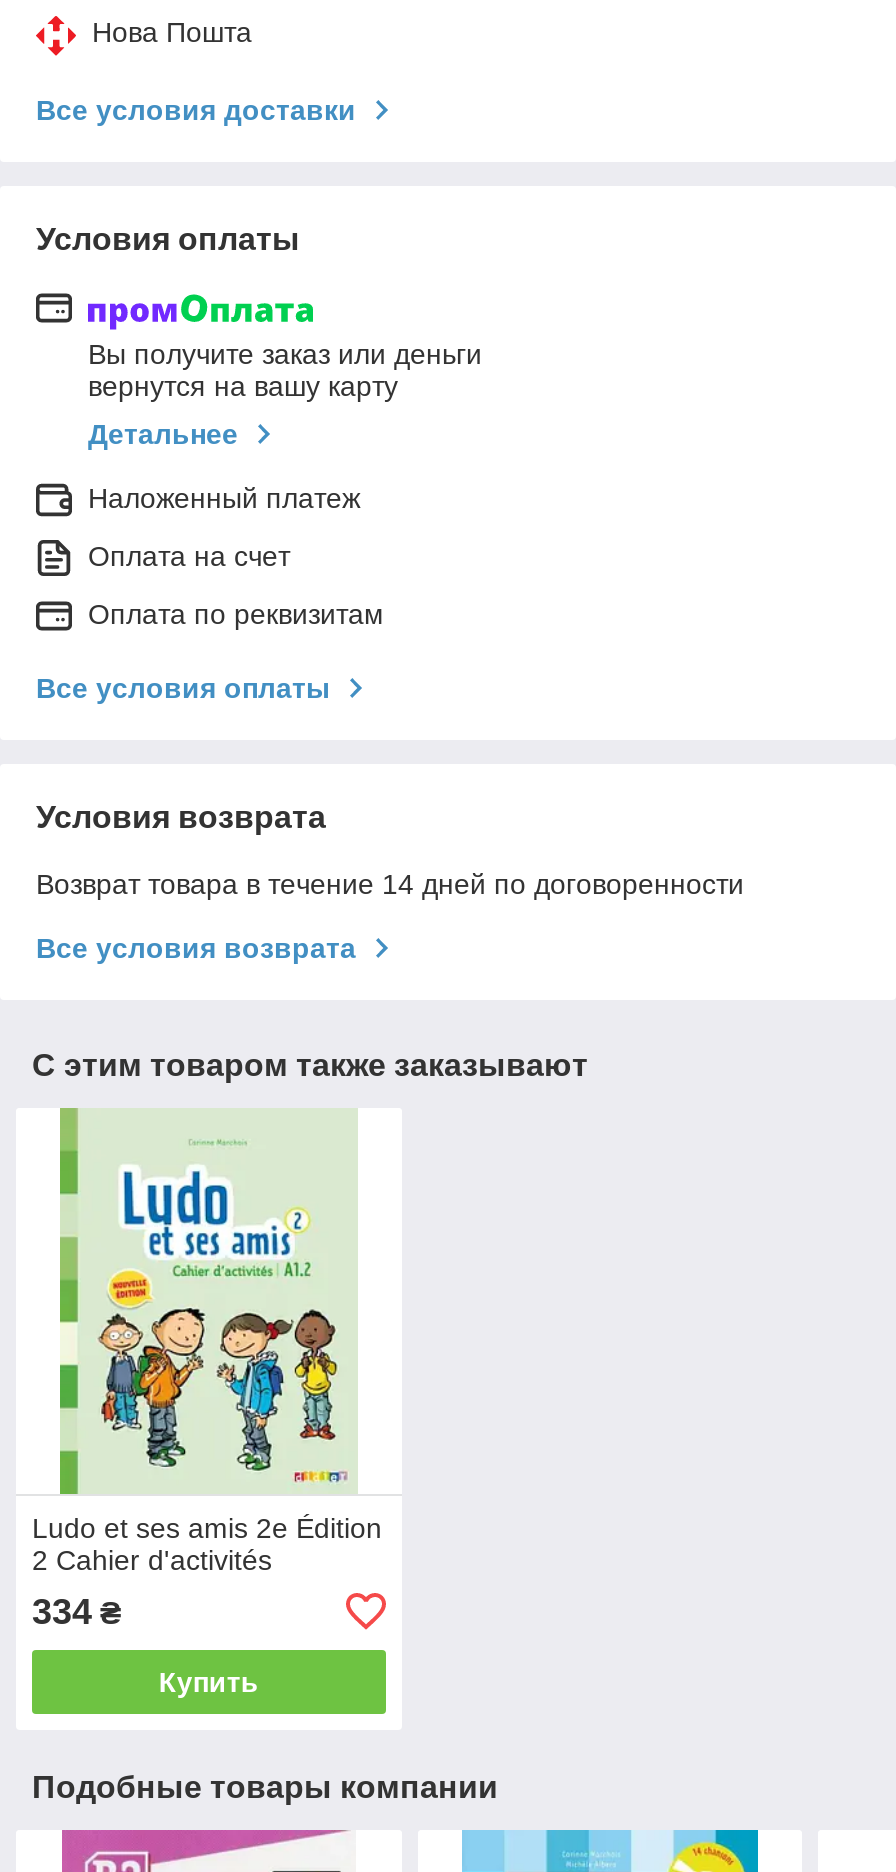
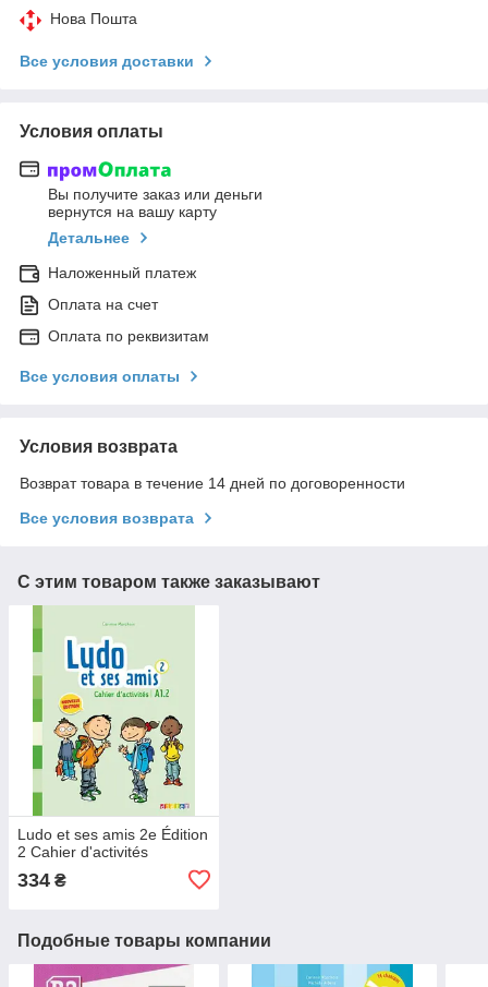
- Купить
